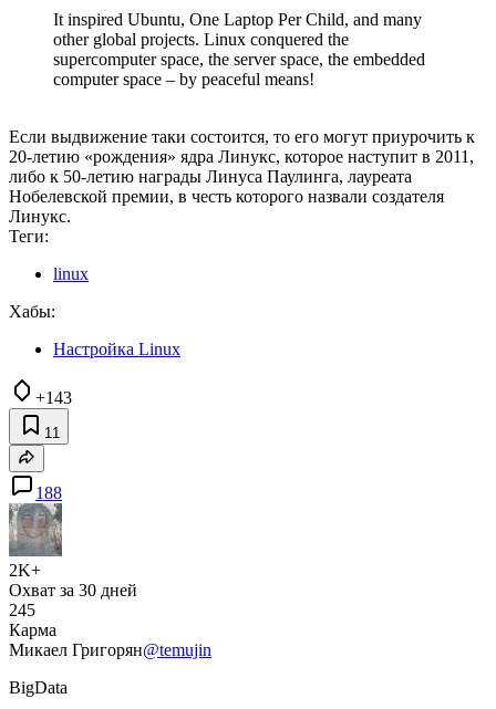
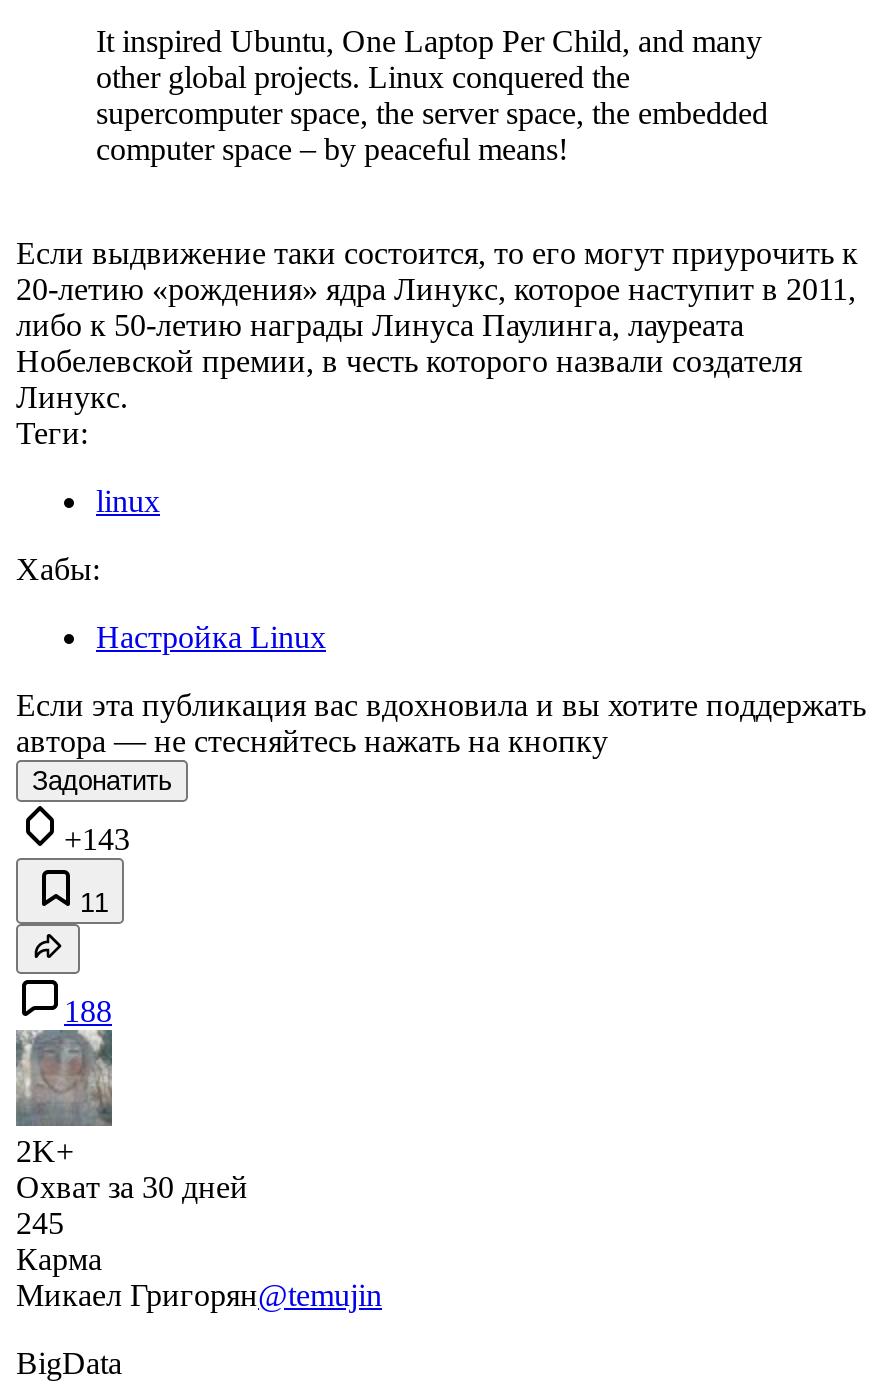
+ Если эта публикация вас вдохновила и вы хотите поддержать
+ автора — не стесняйтесь нажать на кнопку
+ Задонатить
